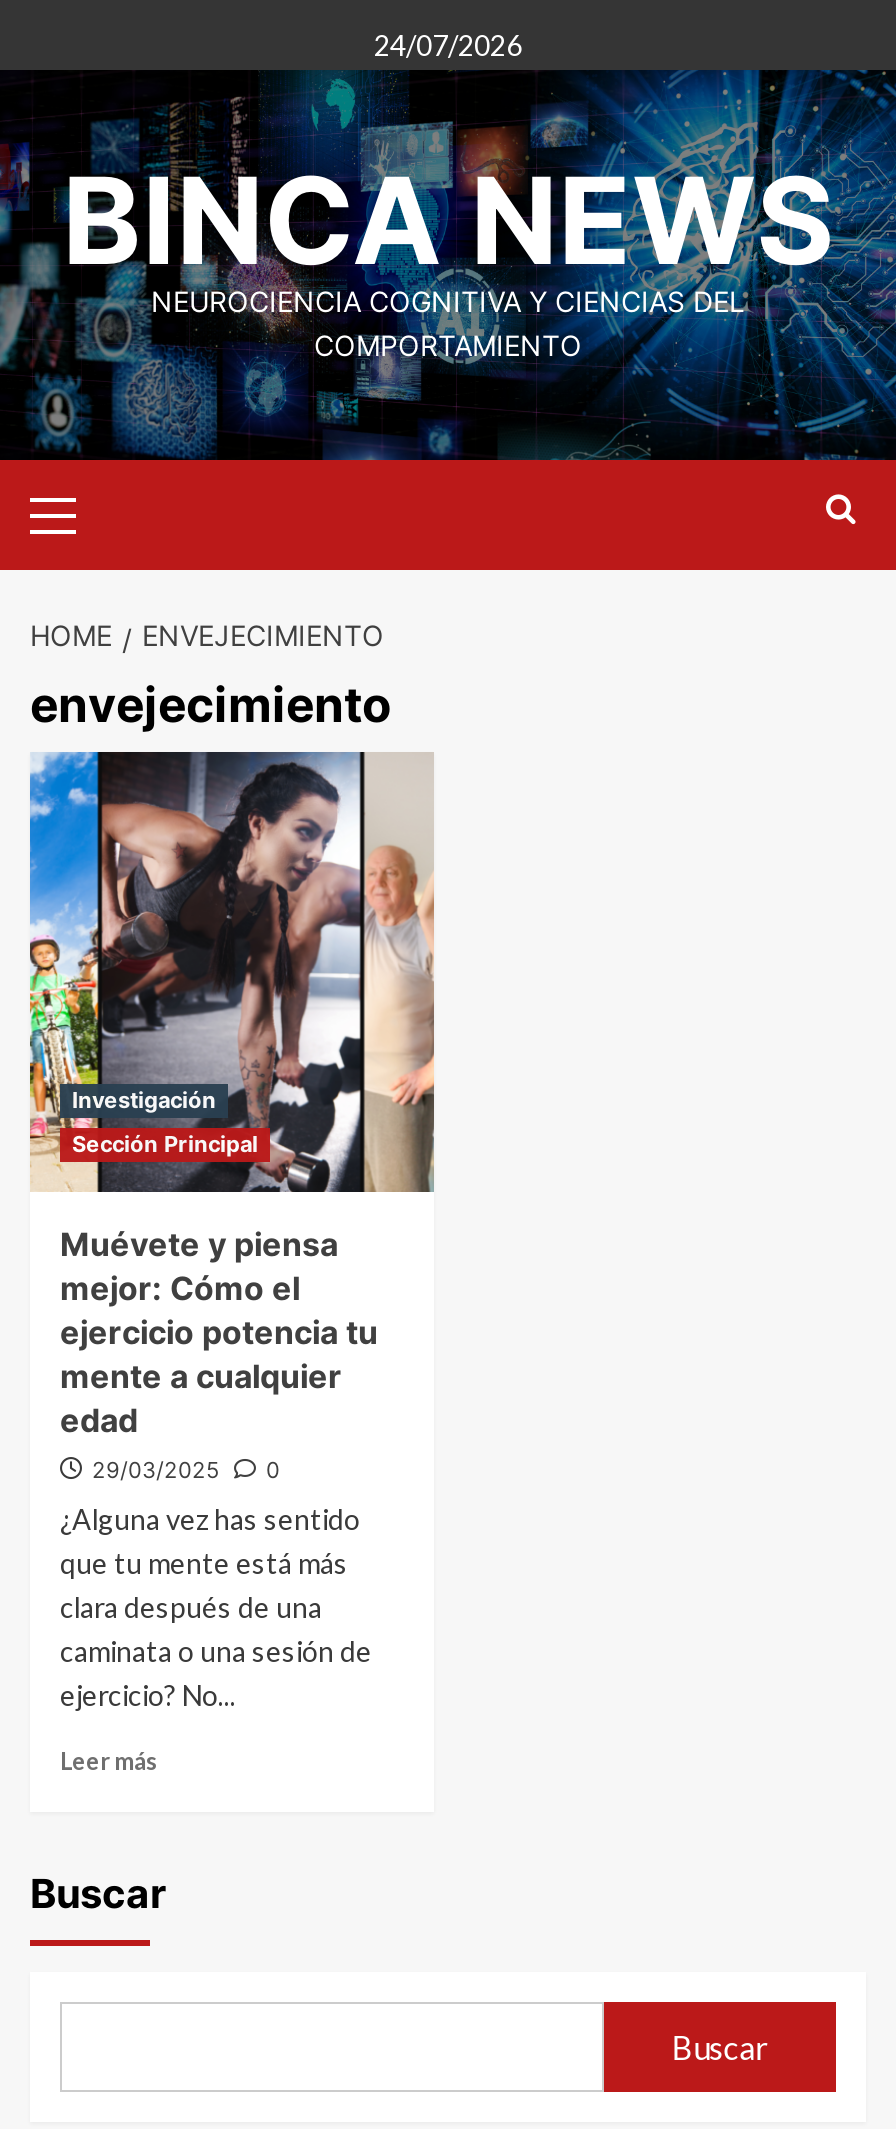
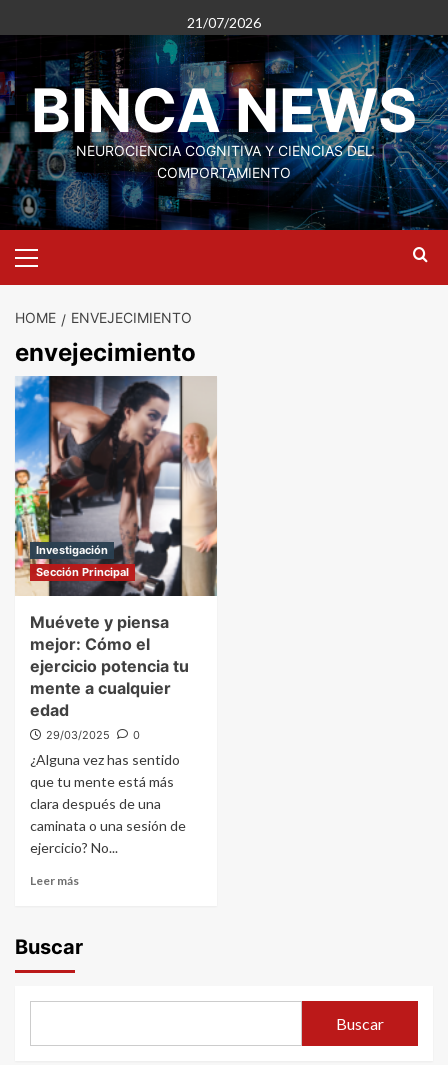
- 24/07/2026
+ 21/07/2026
